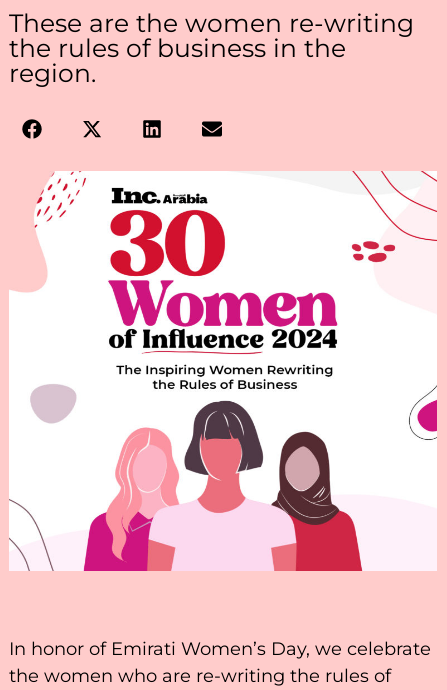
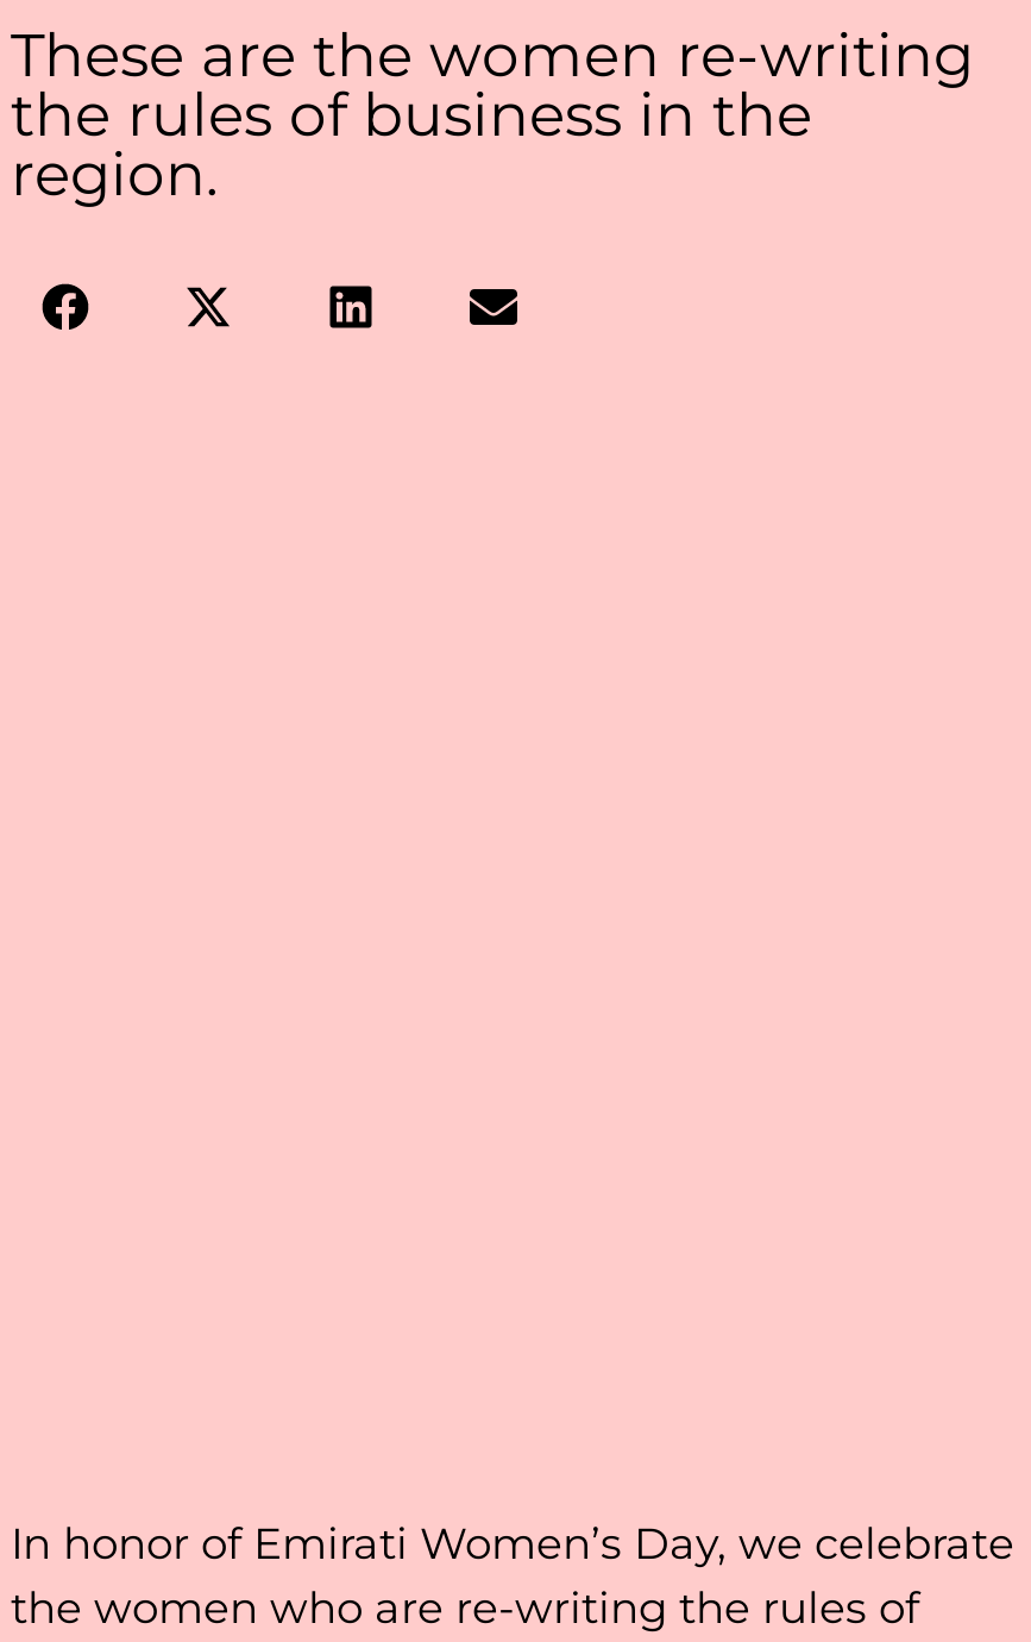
- [image]
